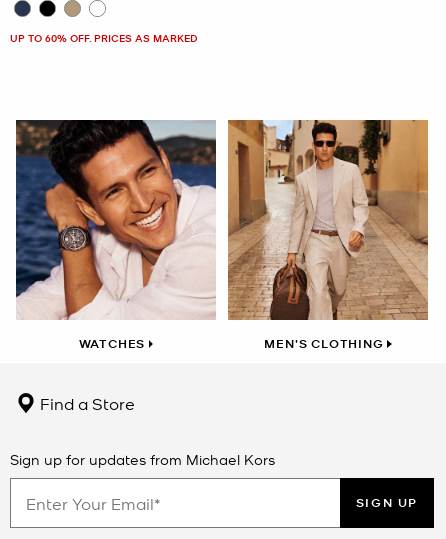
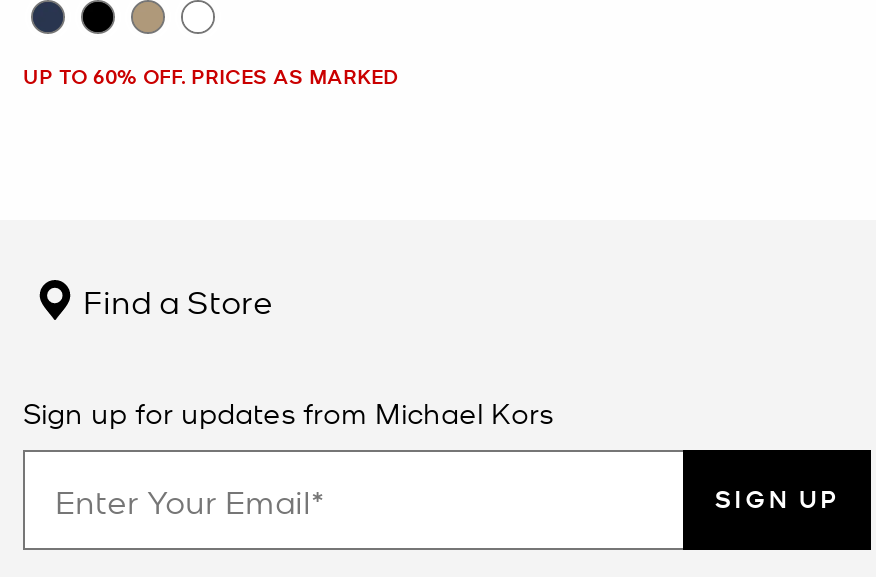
- [image]
- WATCHES
- MEN’S CLOTHING

- [image]
